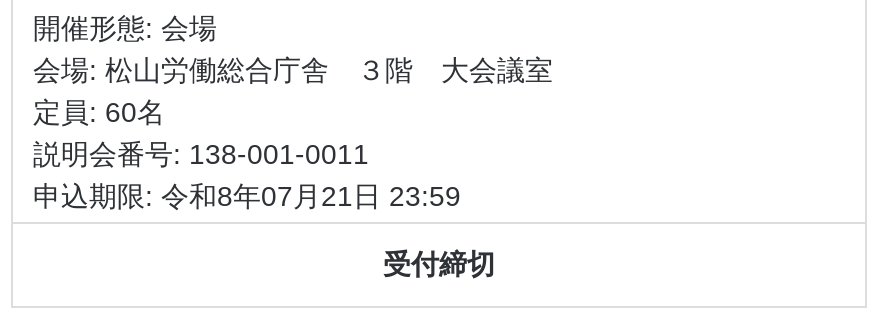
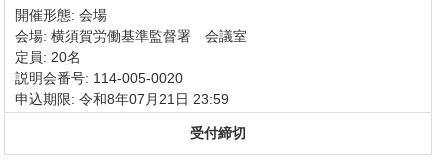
- 会場: 松山労働総合庁舎 ３階 大会議室
- 定員: 60名
- 説明会番号: 138-001-0011
+ 会場: 横須賀労働基準監督署 会議室
+ 定員: 20名
+ 説明会番号: 114-005-0020
